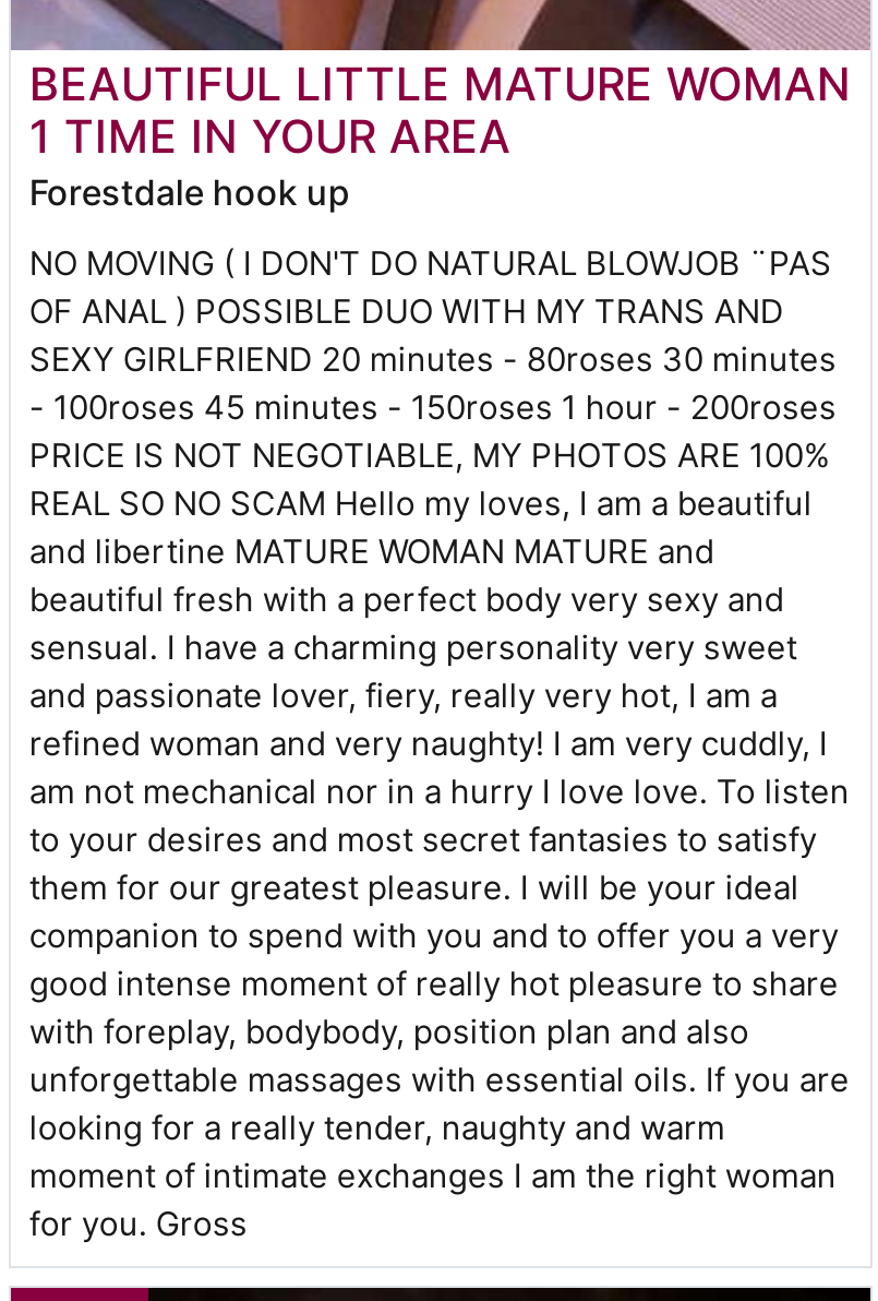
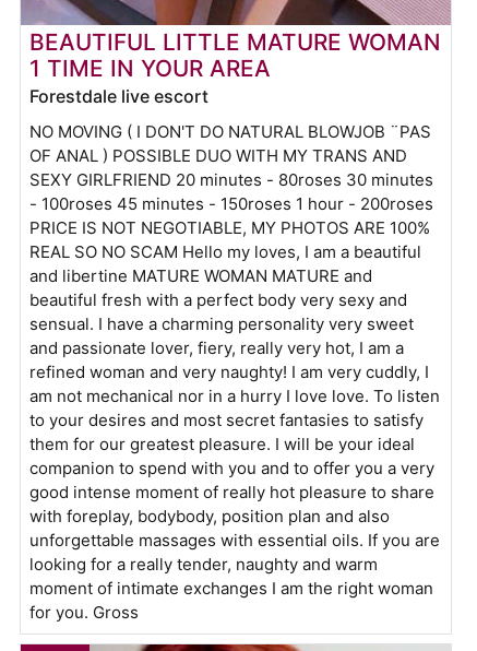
- Forestdale hook up
+ Forestdale live escort
